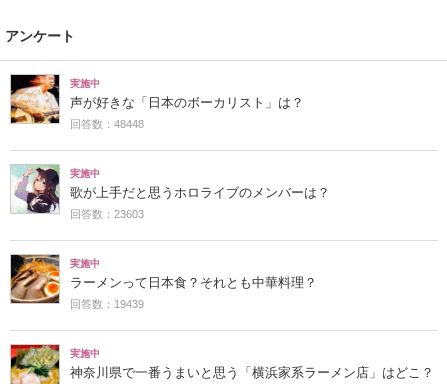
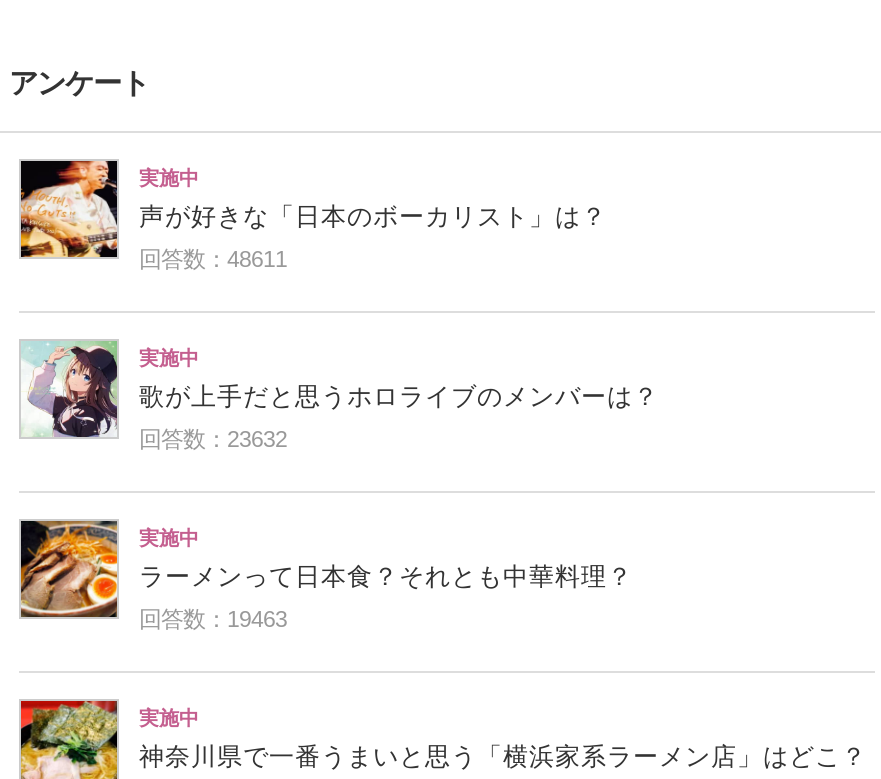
- 回答数：48448
+ 回答数：48611

- 回答数：23603
+ 回答数：23632

- 回答数：19439
+ 回答数：19463
